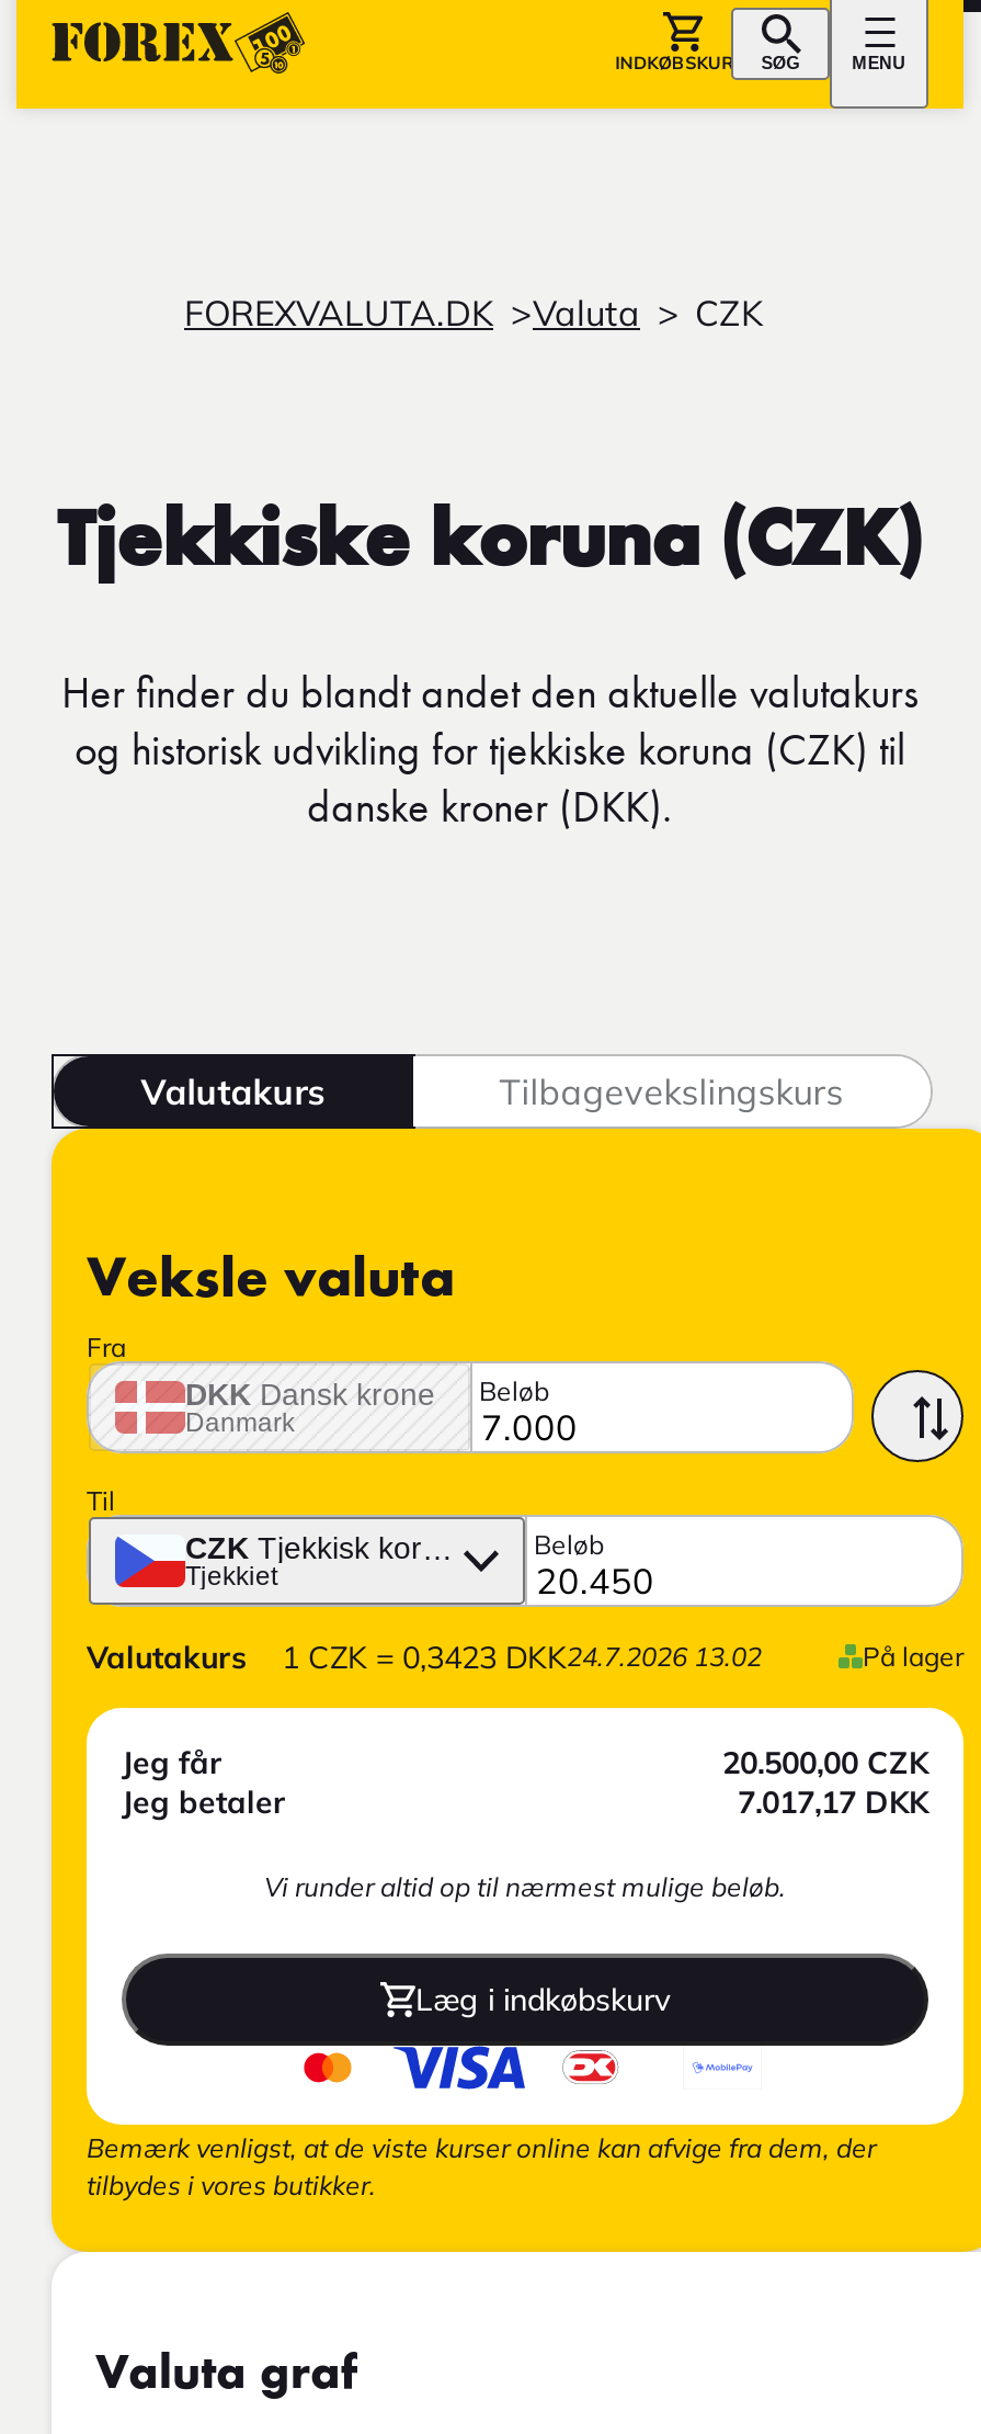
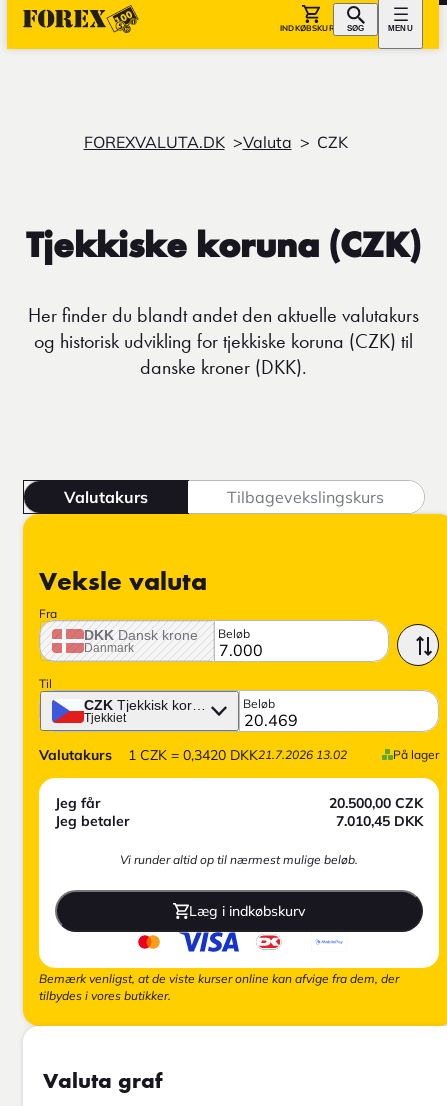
- Valutakurs 1 CZK = 0,3423 DKK24.7.2026 13.02
+ Valutakurs 1 CZK = 0,3420 DKK21.7.2026 13.02

- 7.017,17 DKK
+ 7.010,45 DKK
